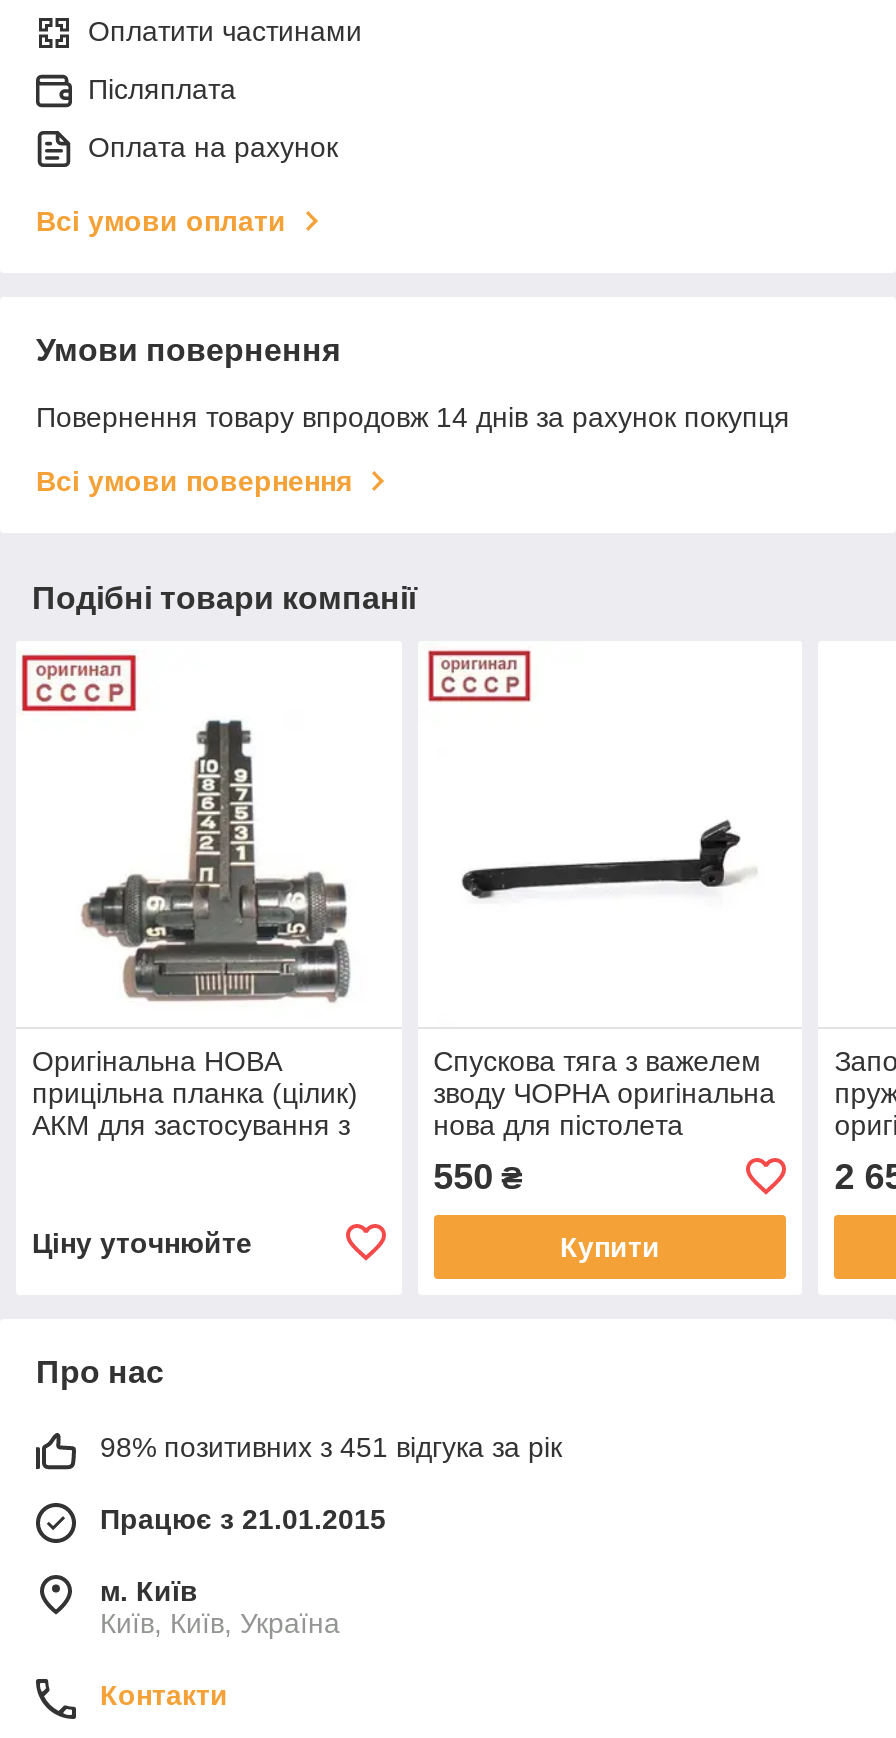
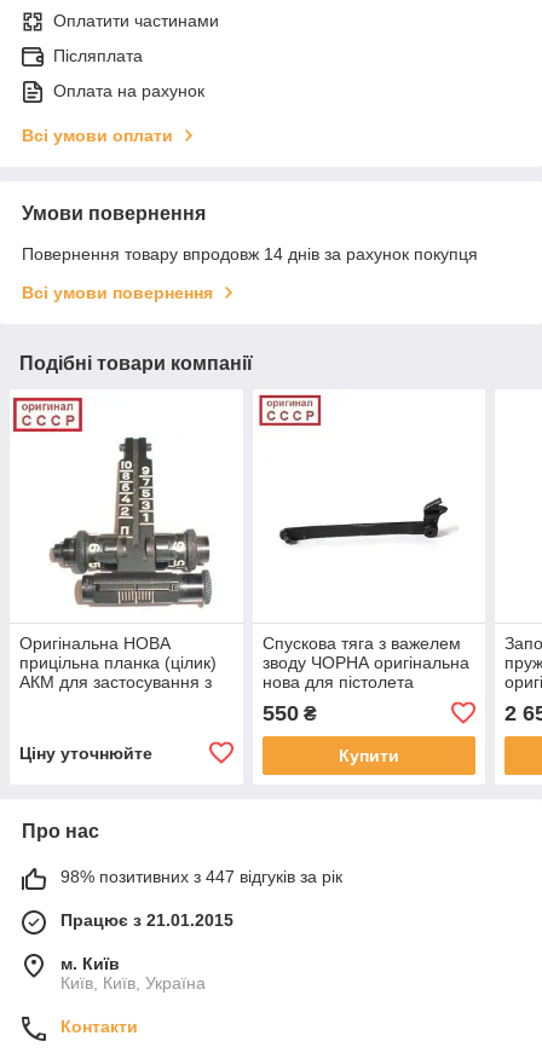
- 98% позитивних з 451 відгука за рік
+ 98% позитивних з 447 відгуків за рік
